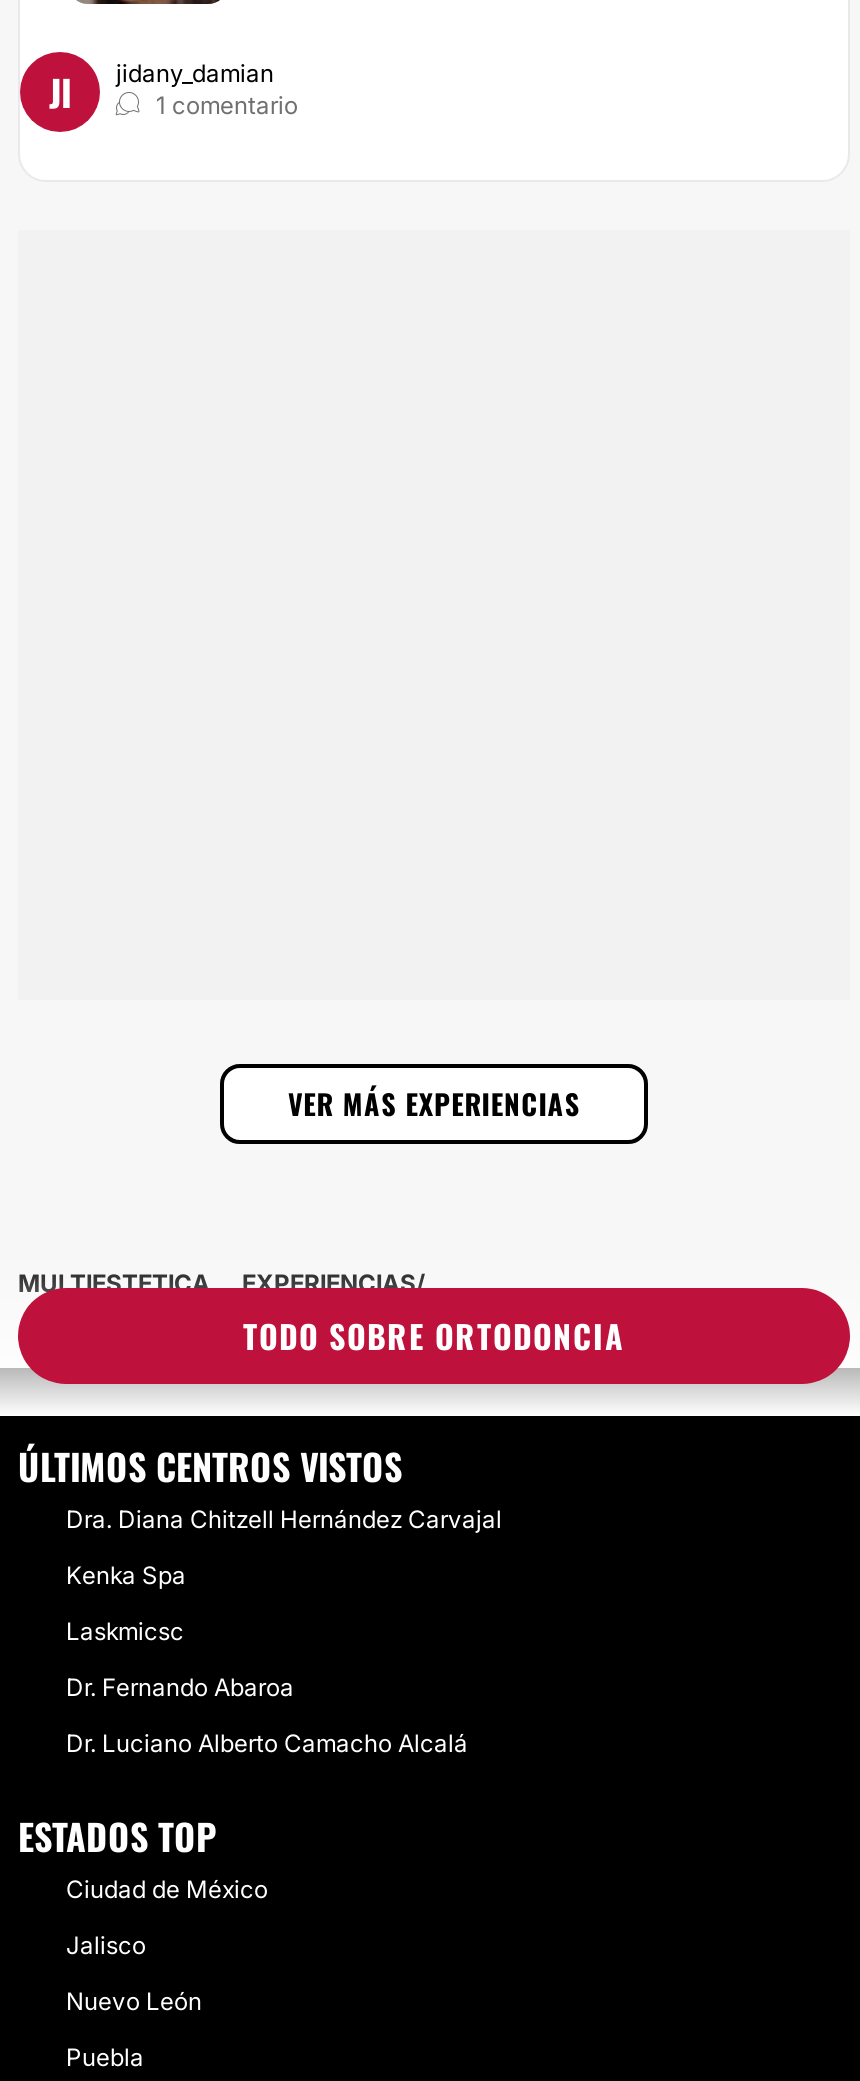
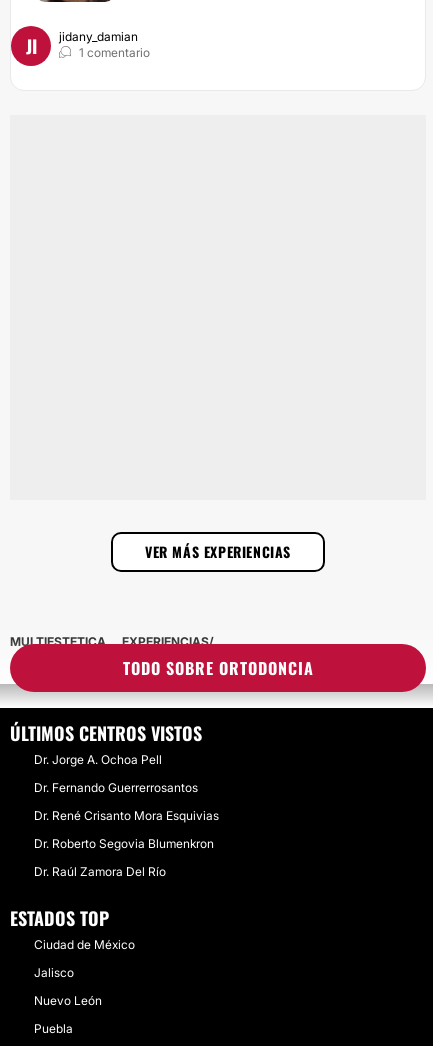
- Dra. Diana Chitzell Hernández Carvajal
+ Dr. Jorge A. Ochoa Pell

- Kenka Spa
+ Dr. Fernando Guerrerrosantos

- Laskmicsc
+ Dr. René Crisanto Mora Esquivias

- Dr. Fernando Abaroa
+ Dr. Roberto Segovia Blumenkron

- Dr. Luciano Alberto Camacho Alcalá
+ Dr. Raúl Zamora Del Río
